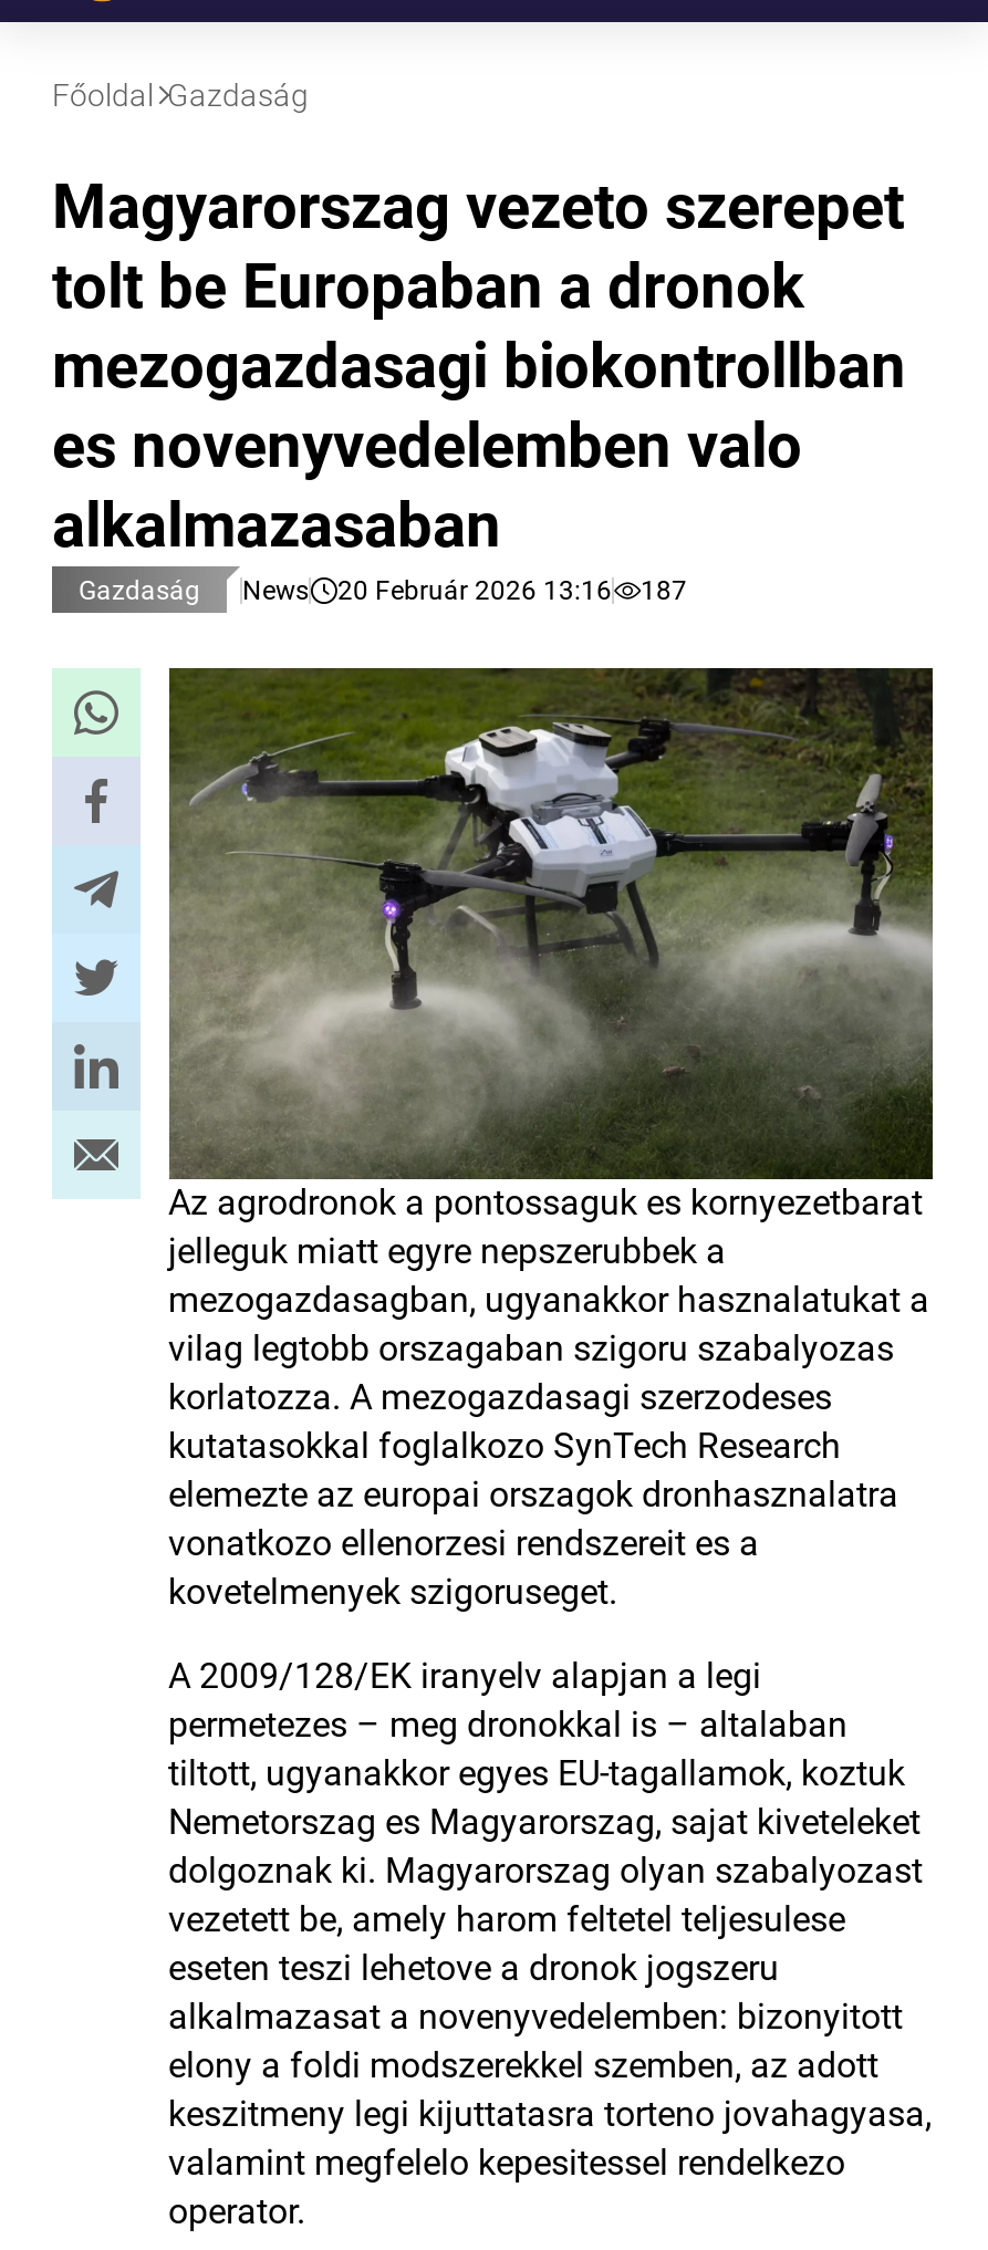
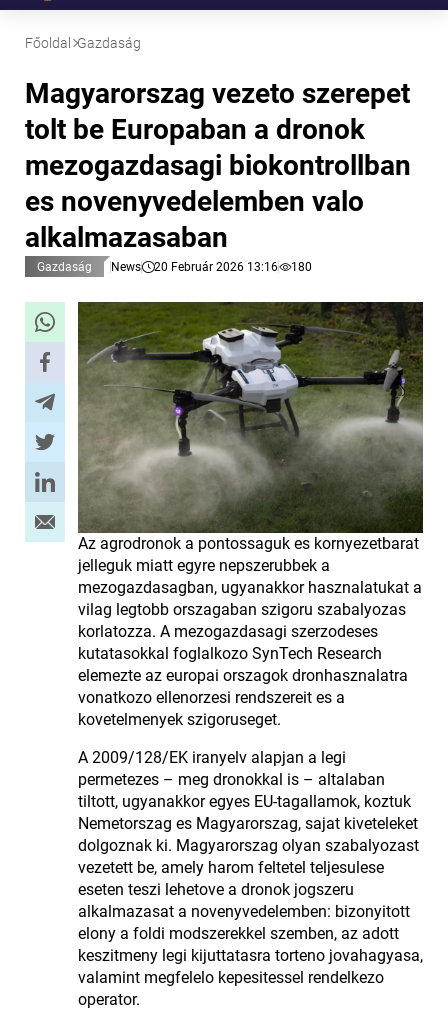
- Gazdaság News 20 Február 2026 13:16 187
+ Gazdaság News 20 Február 2026 13:16 180
